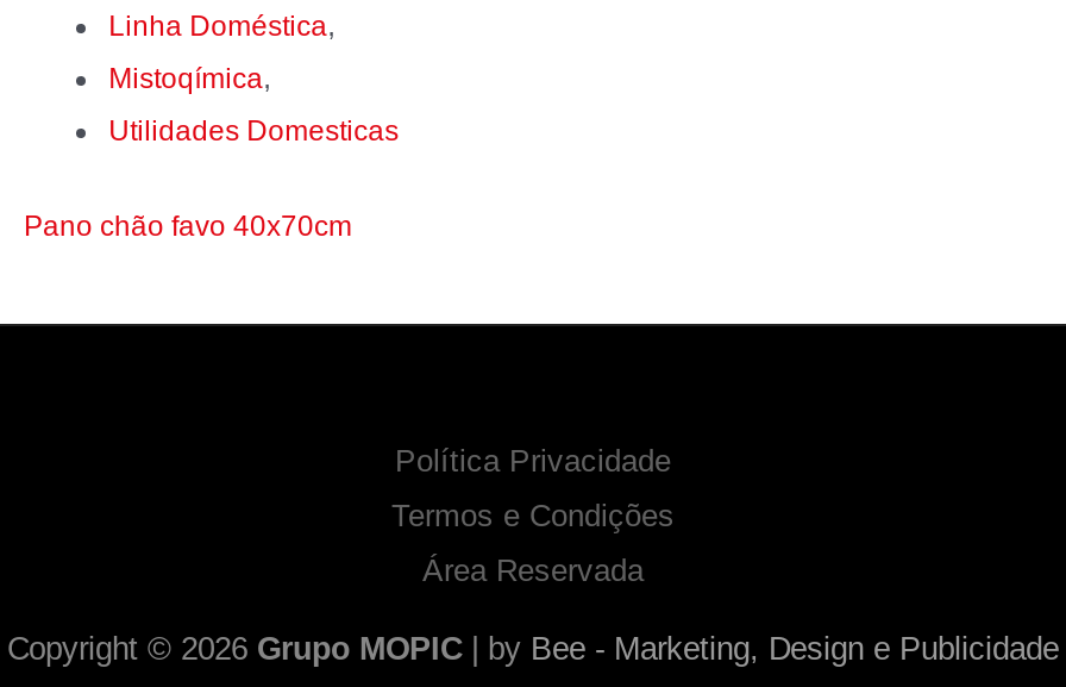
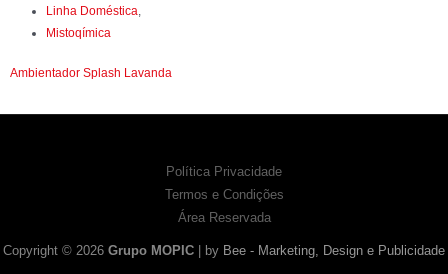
- Mistoqímica,
- Utilidades Domesticas
- Pano chão favo 40x70cm
+ Mistoqímica
+ Ambientador Splash Lavanda
